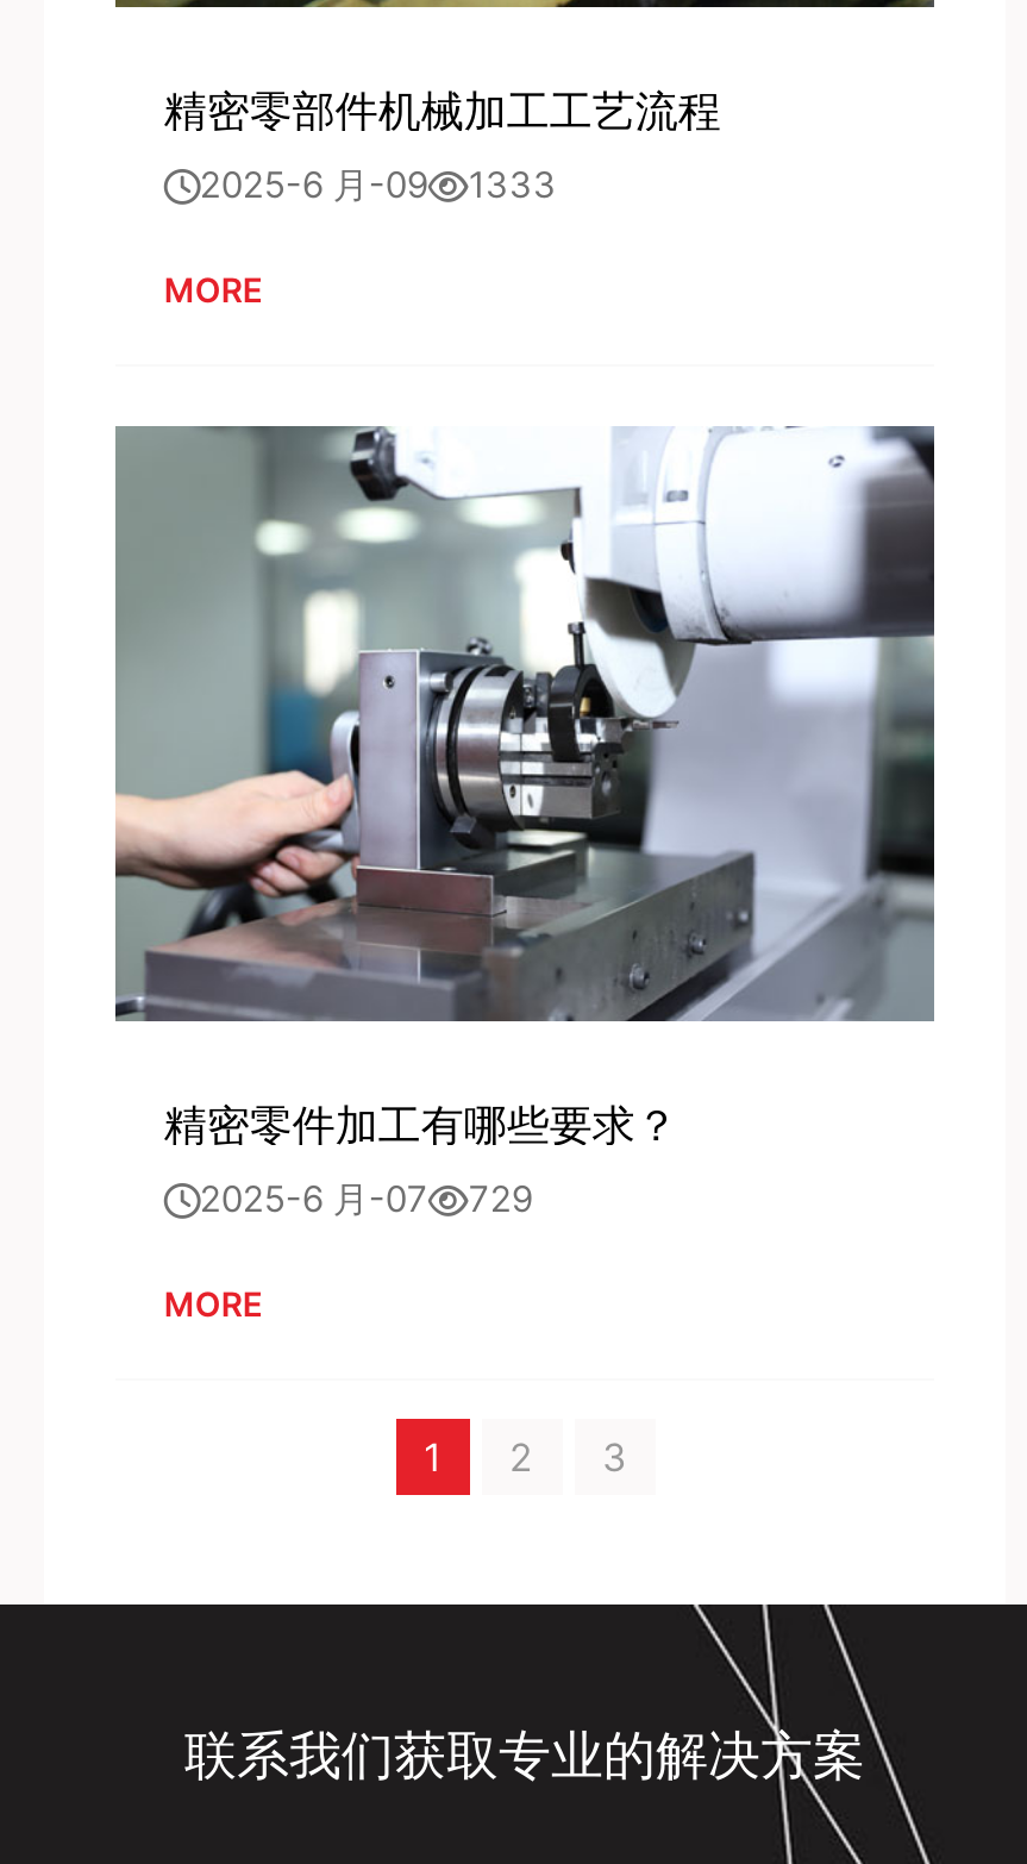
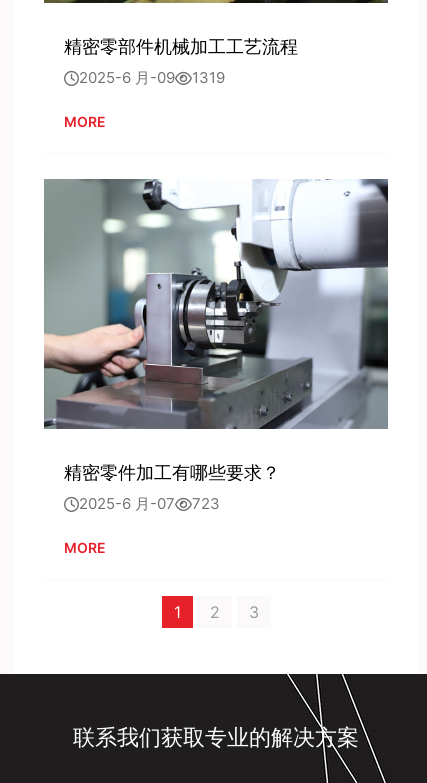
- 2025-6 月-09 1333
+ 2025-6 月-09 1319

- 2025-6 月-07 729
+ 2025-6 月-07 723
